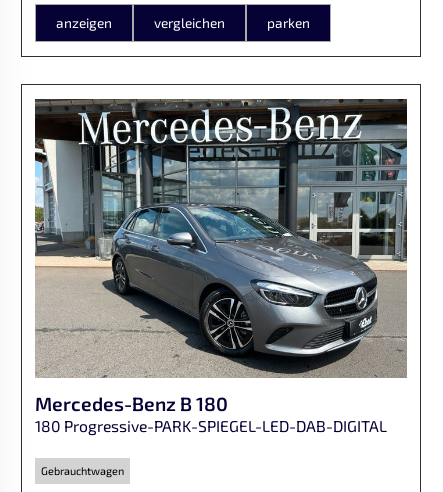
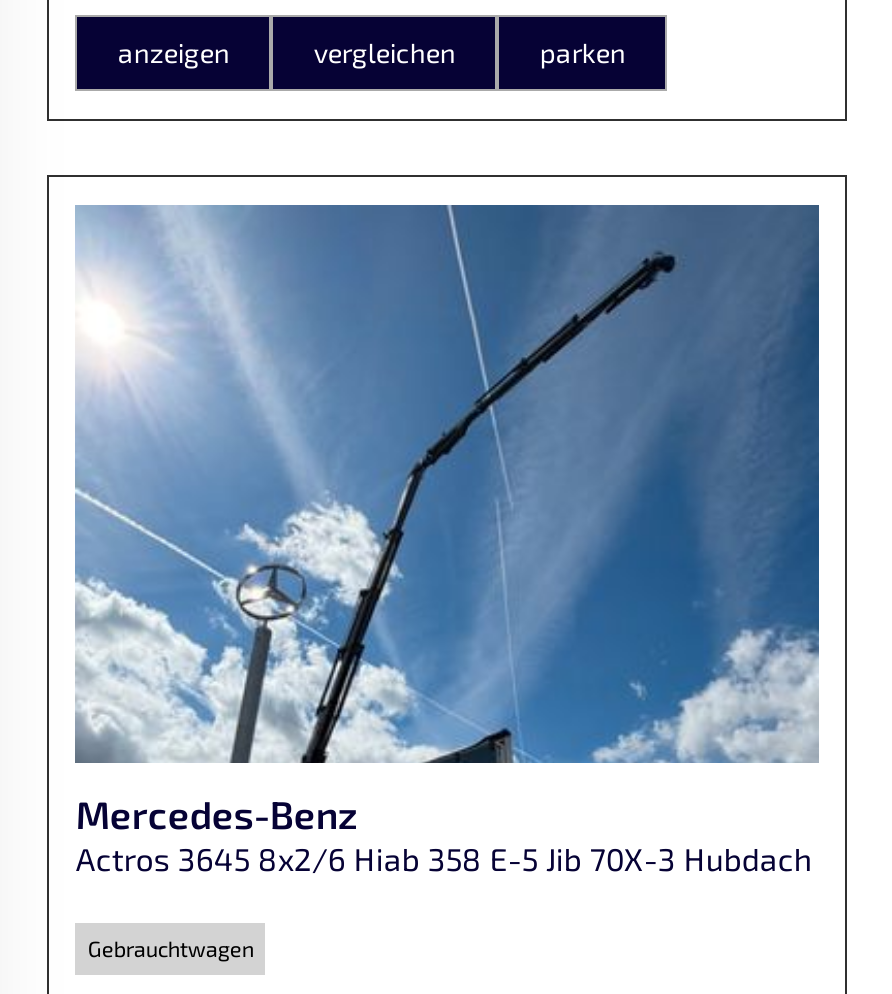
- [image]
- Mercedes-Benz B 180
- 180 Progressive-PARK-SPIEGEL-LED-DAB-DIGITAL
+ [image]
+ Mercedes-Benz
+ Actros 3645 8x2/6 Hiab 358 E-5 Jib 70X-3 Hubdach
